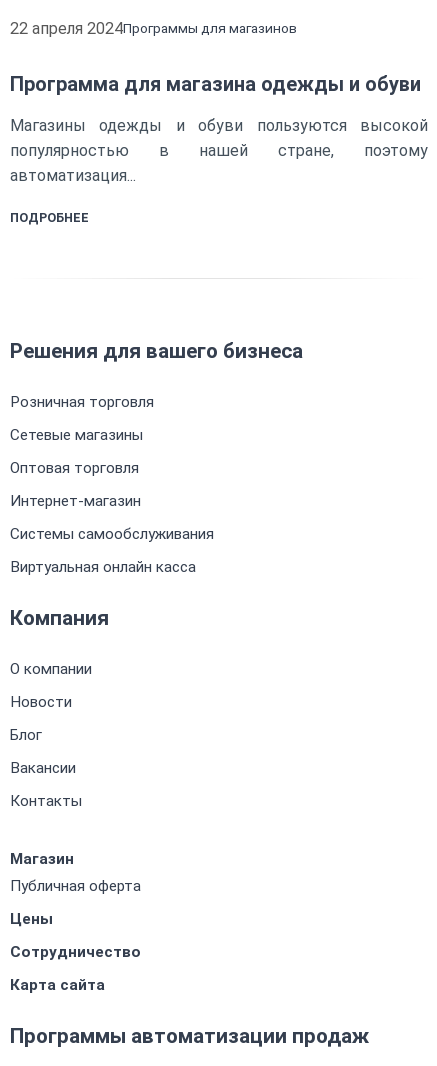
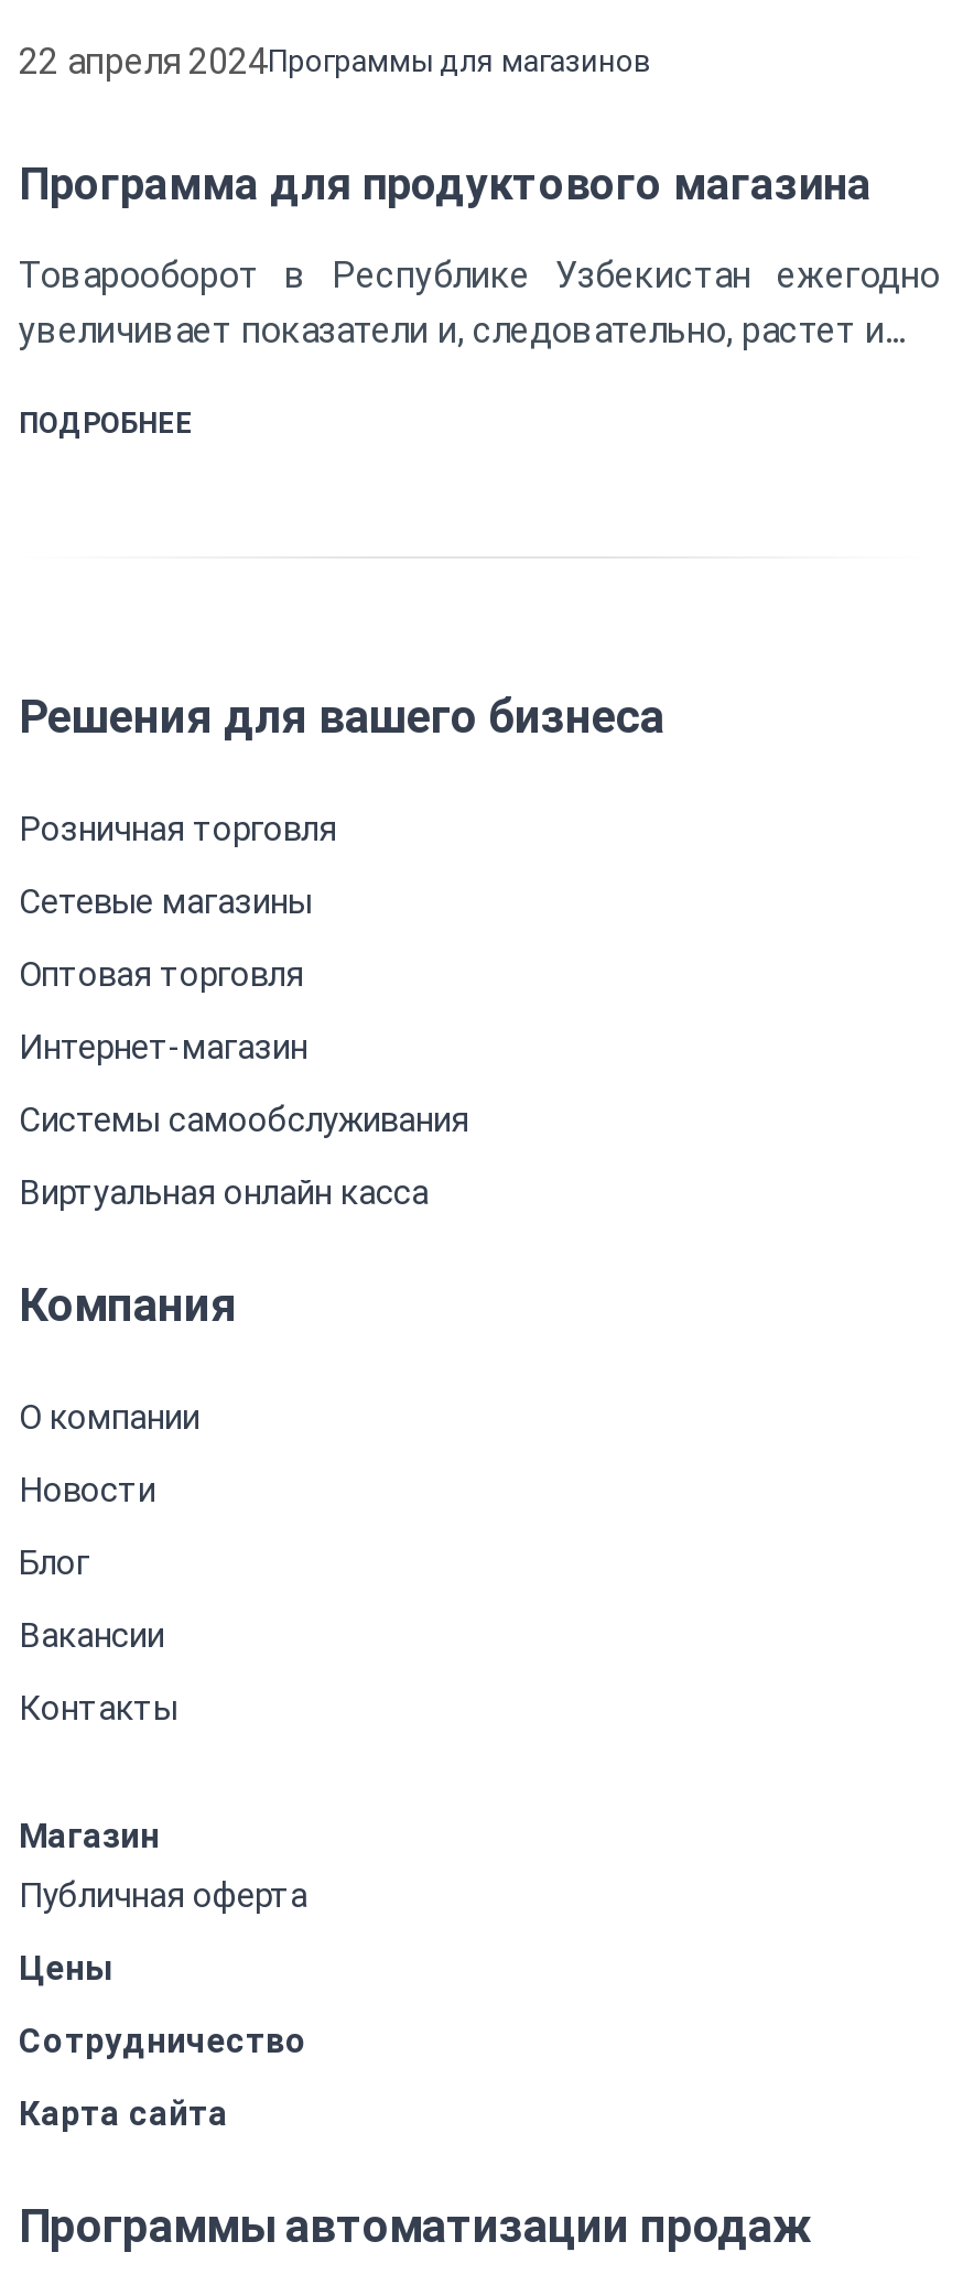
- Программа для магазина одежды и обуви
+ Программа для продуктового магазина

- Магазины одежды и обуви пользуются высокой
- популярностью в нашей стране, поэтому
- автоматизация...
+ Товарооборот в Республике Узбекистан ежегодно
+ увеличивает показатели и, следовательно, растет и...
